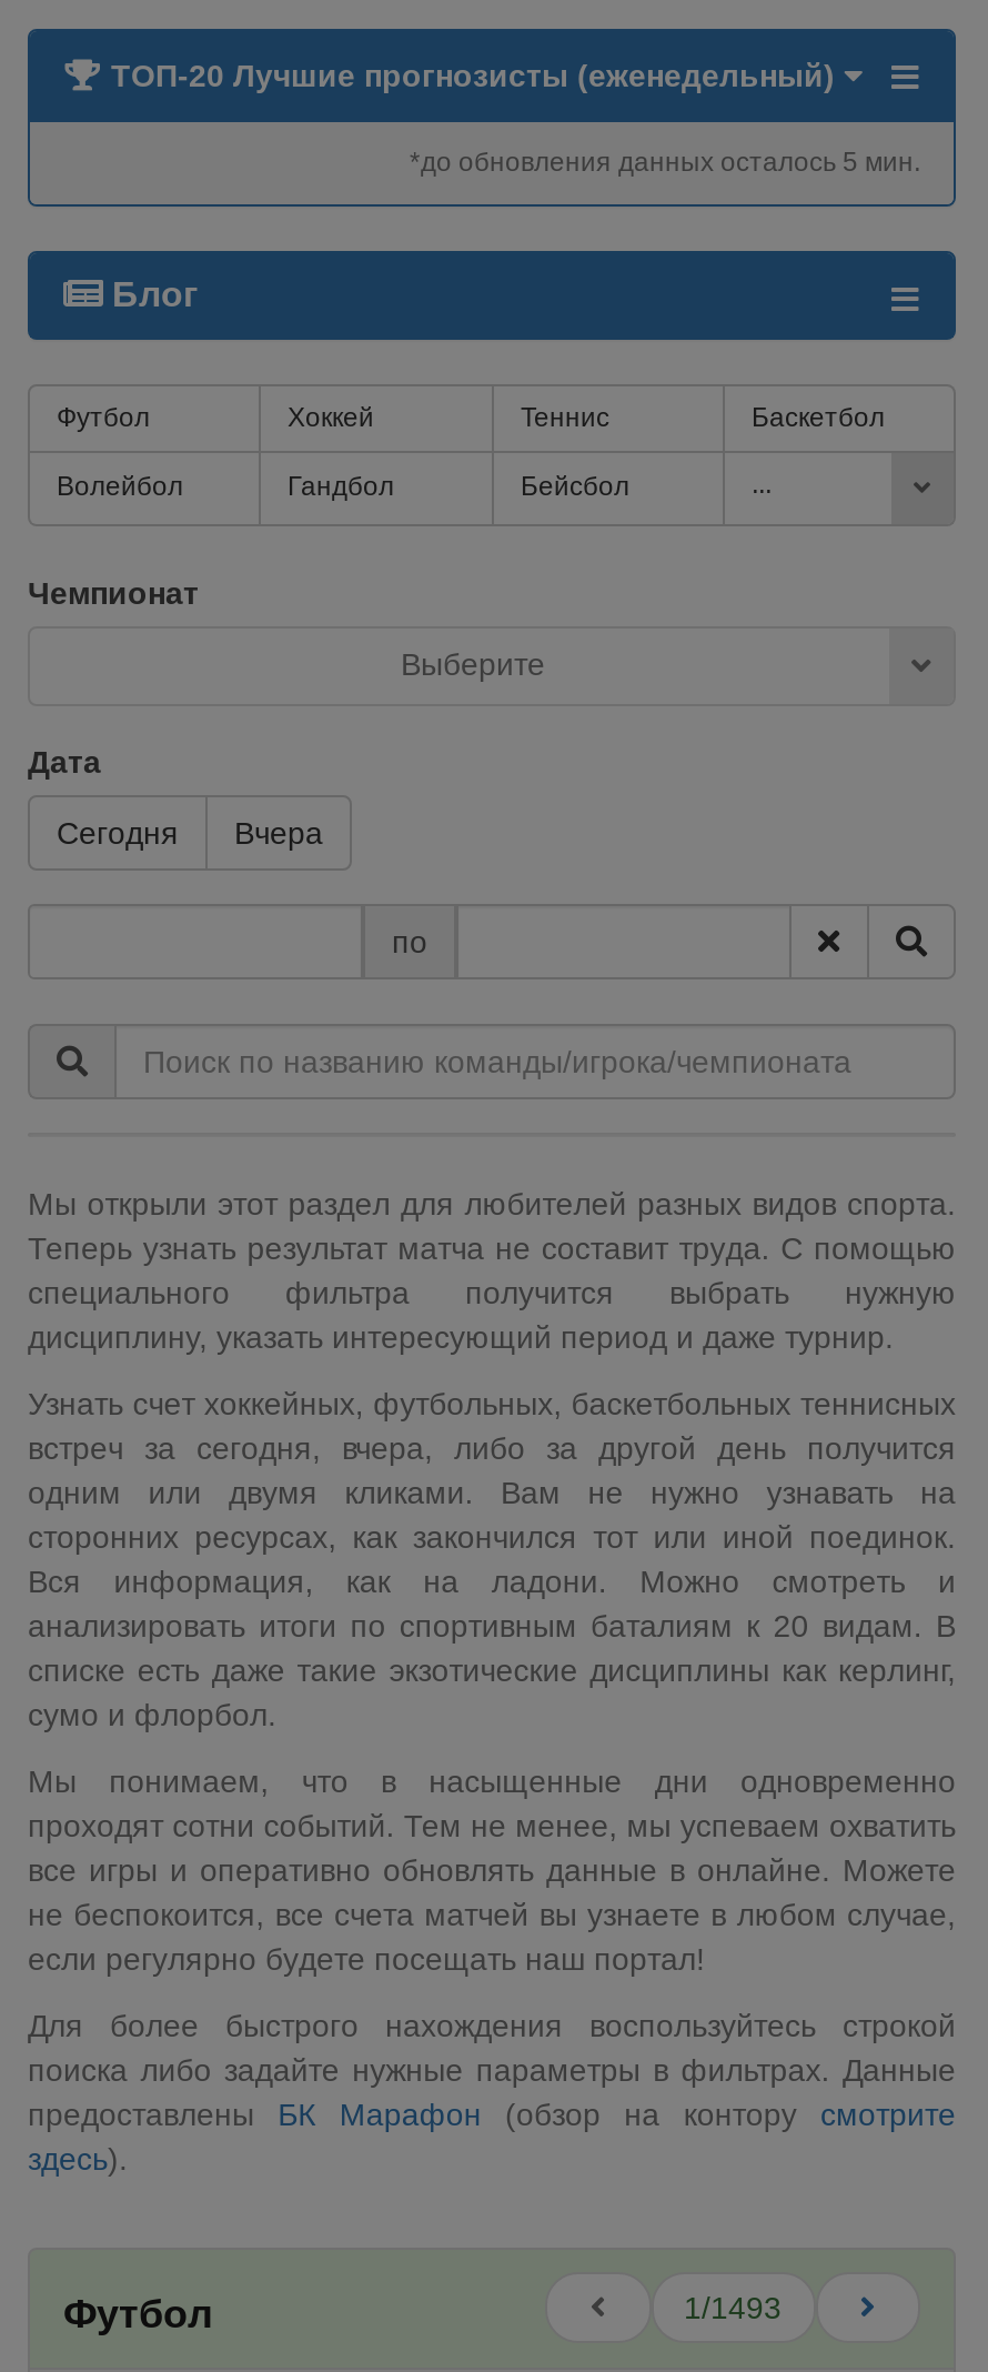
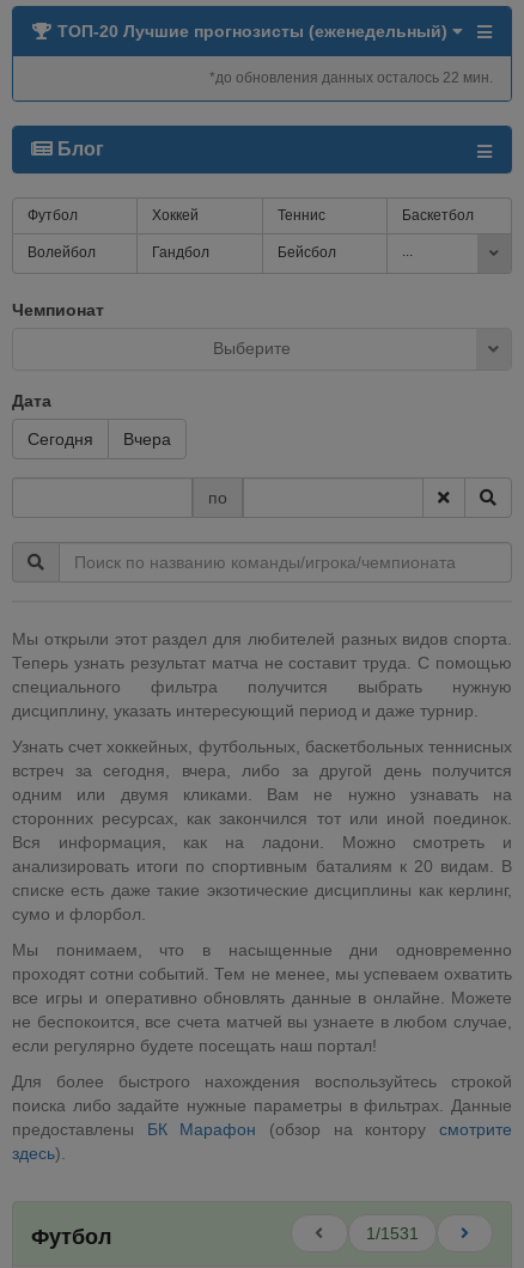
- *до обновления данных осталось 5 мин.
+ *до обновления данных осталось 22 мин.

- 1/1493
+ 1/1531
